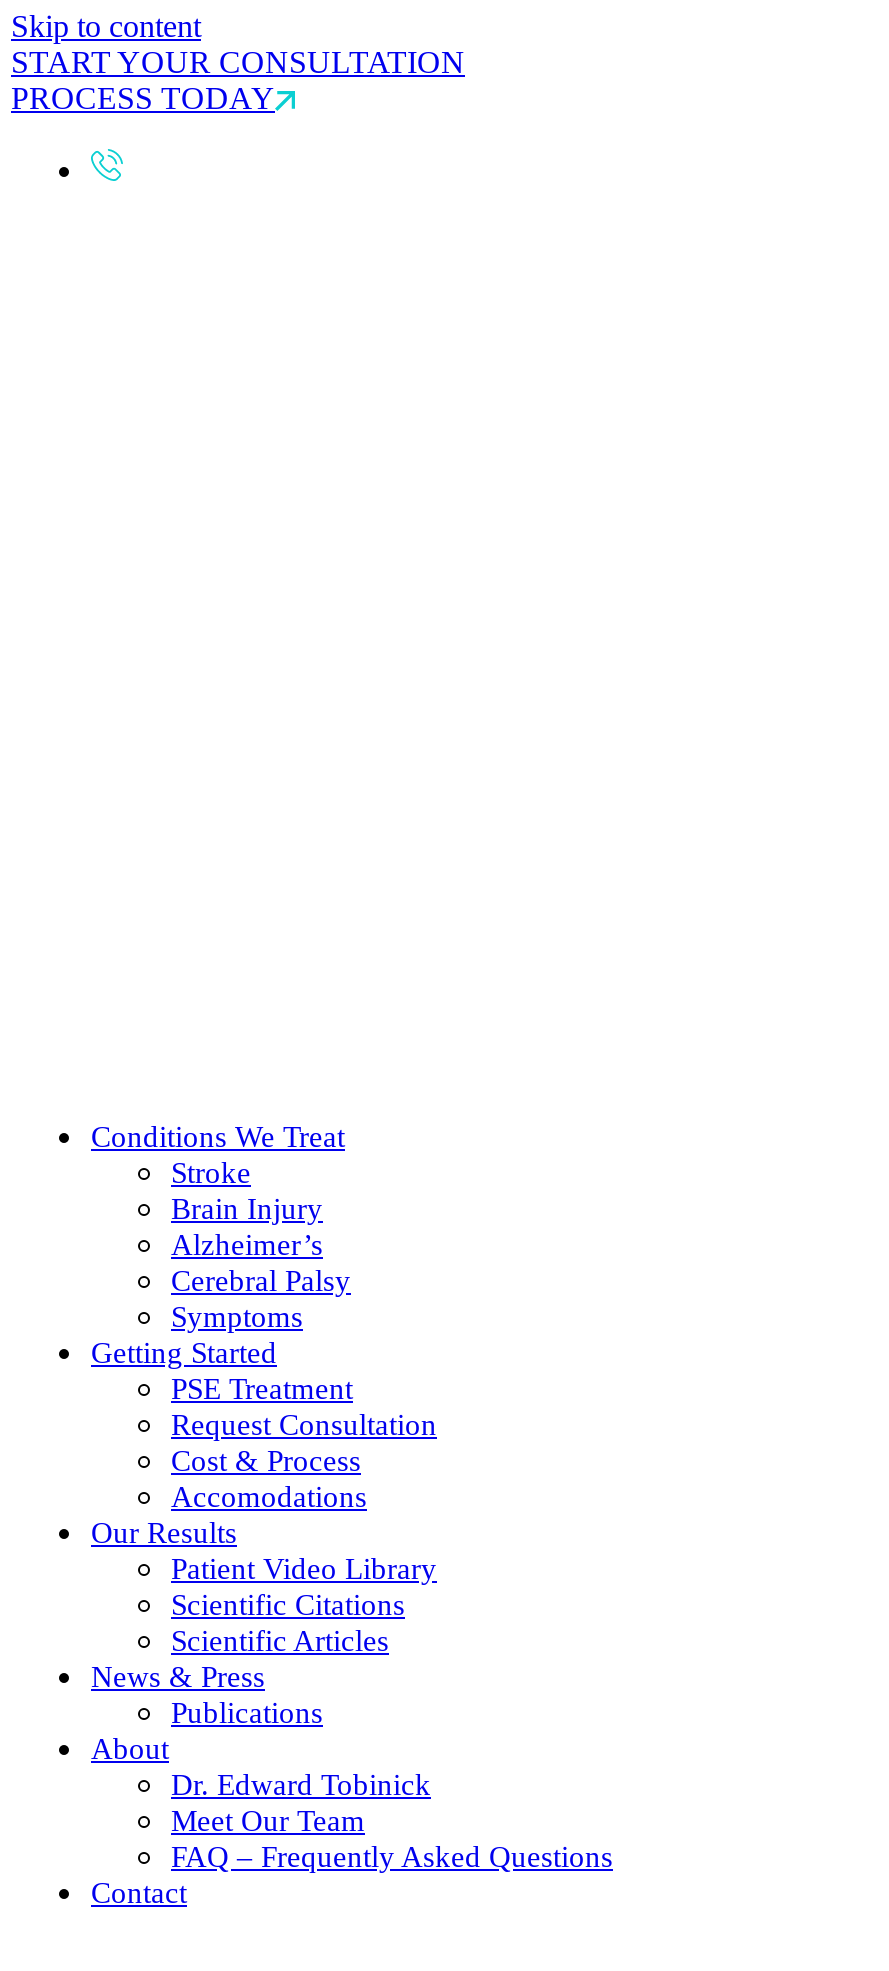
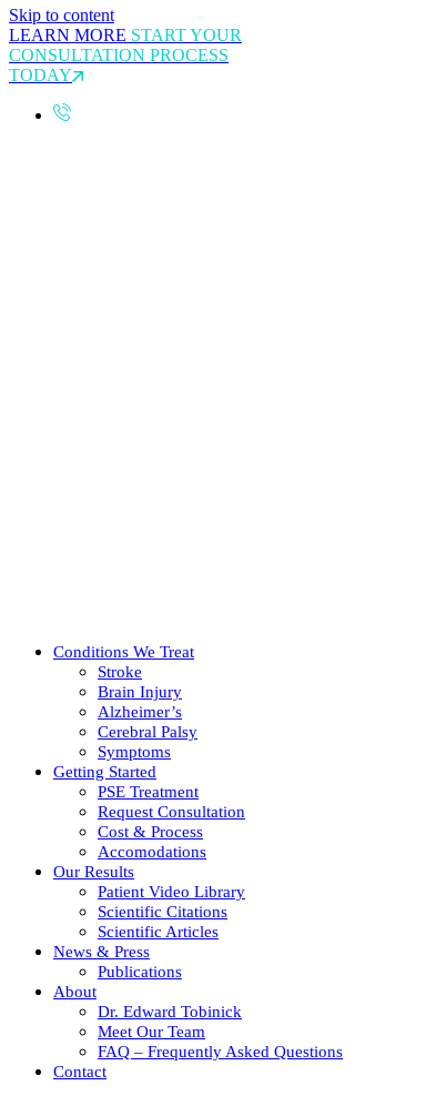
- START YOUR CONSULTATION
- PROCESS TODAY
+ LEARN MORE START YOUR
+ CONSULTATION PROCESS
+ TODAY
